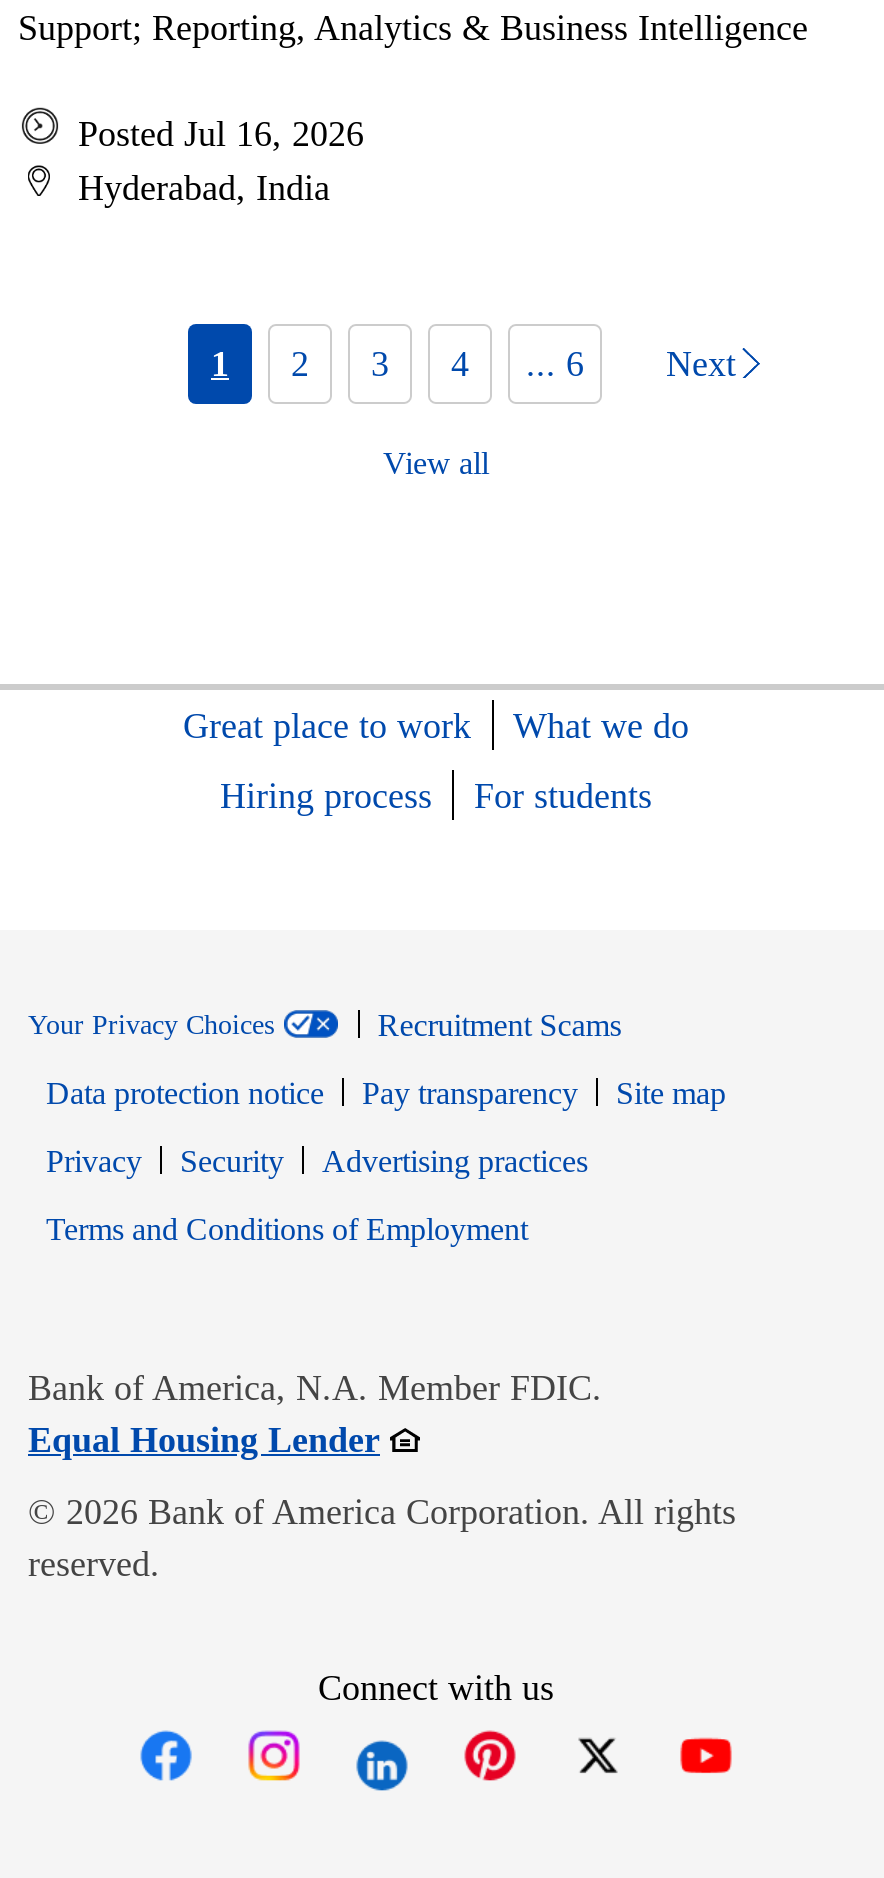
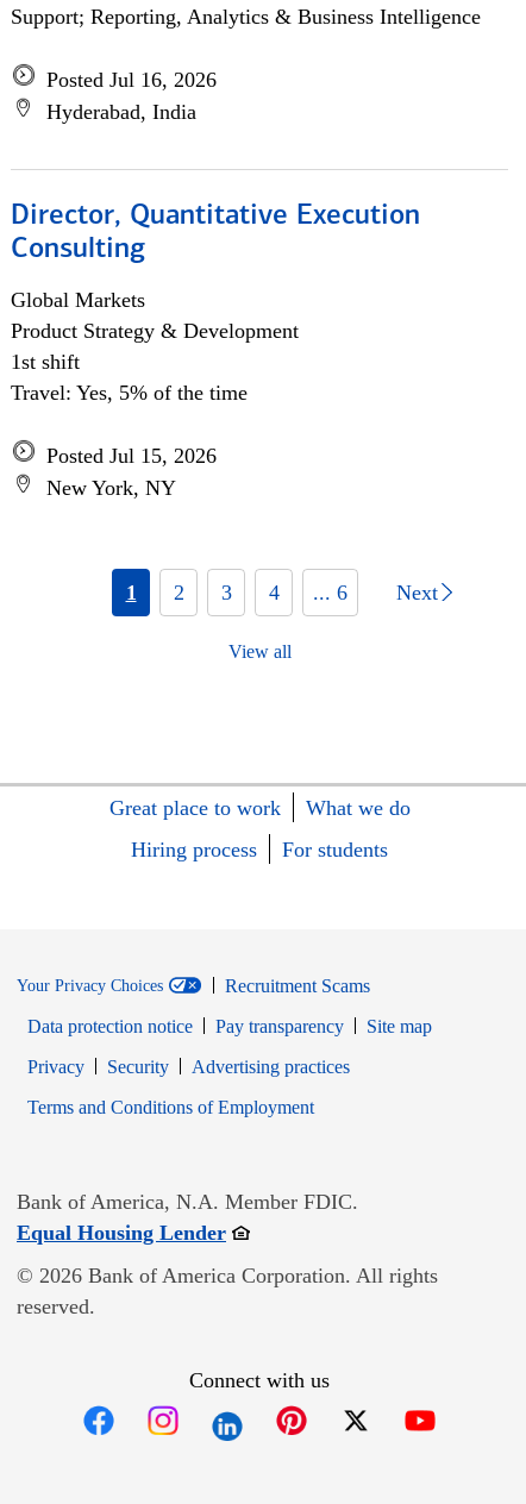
+ Director, Quantitative Execution
+ Consulting
+ Global Markets
+ Product Strategy & Development
+ 1st shift
+ Travel: Yes, 5% of the time
+ Posted Jul 15, 2026
+ New York, NY
